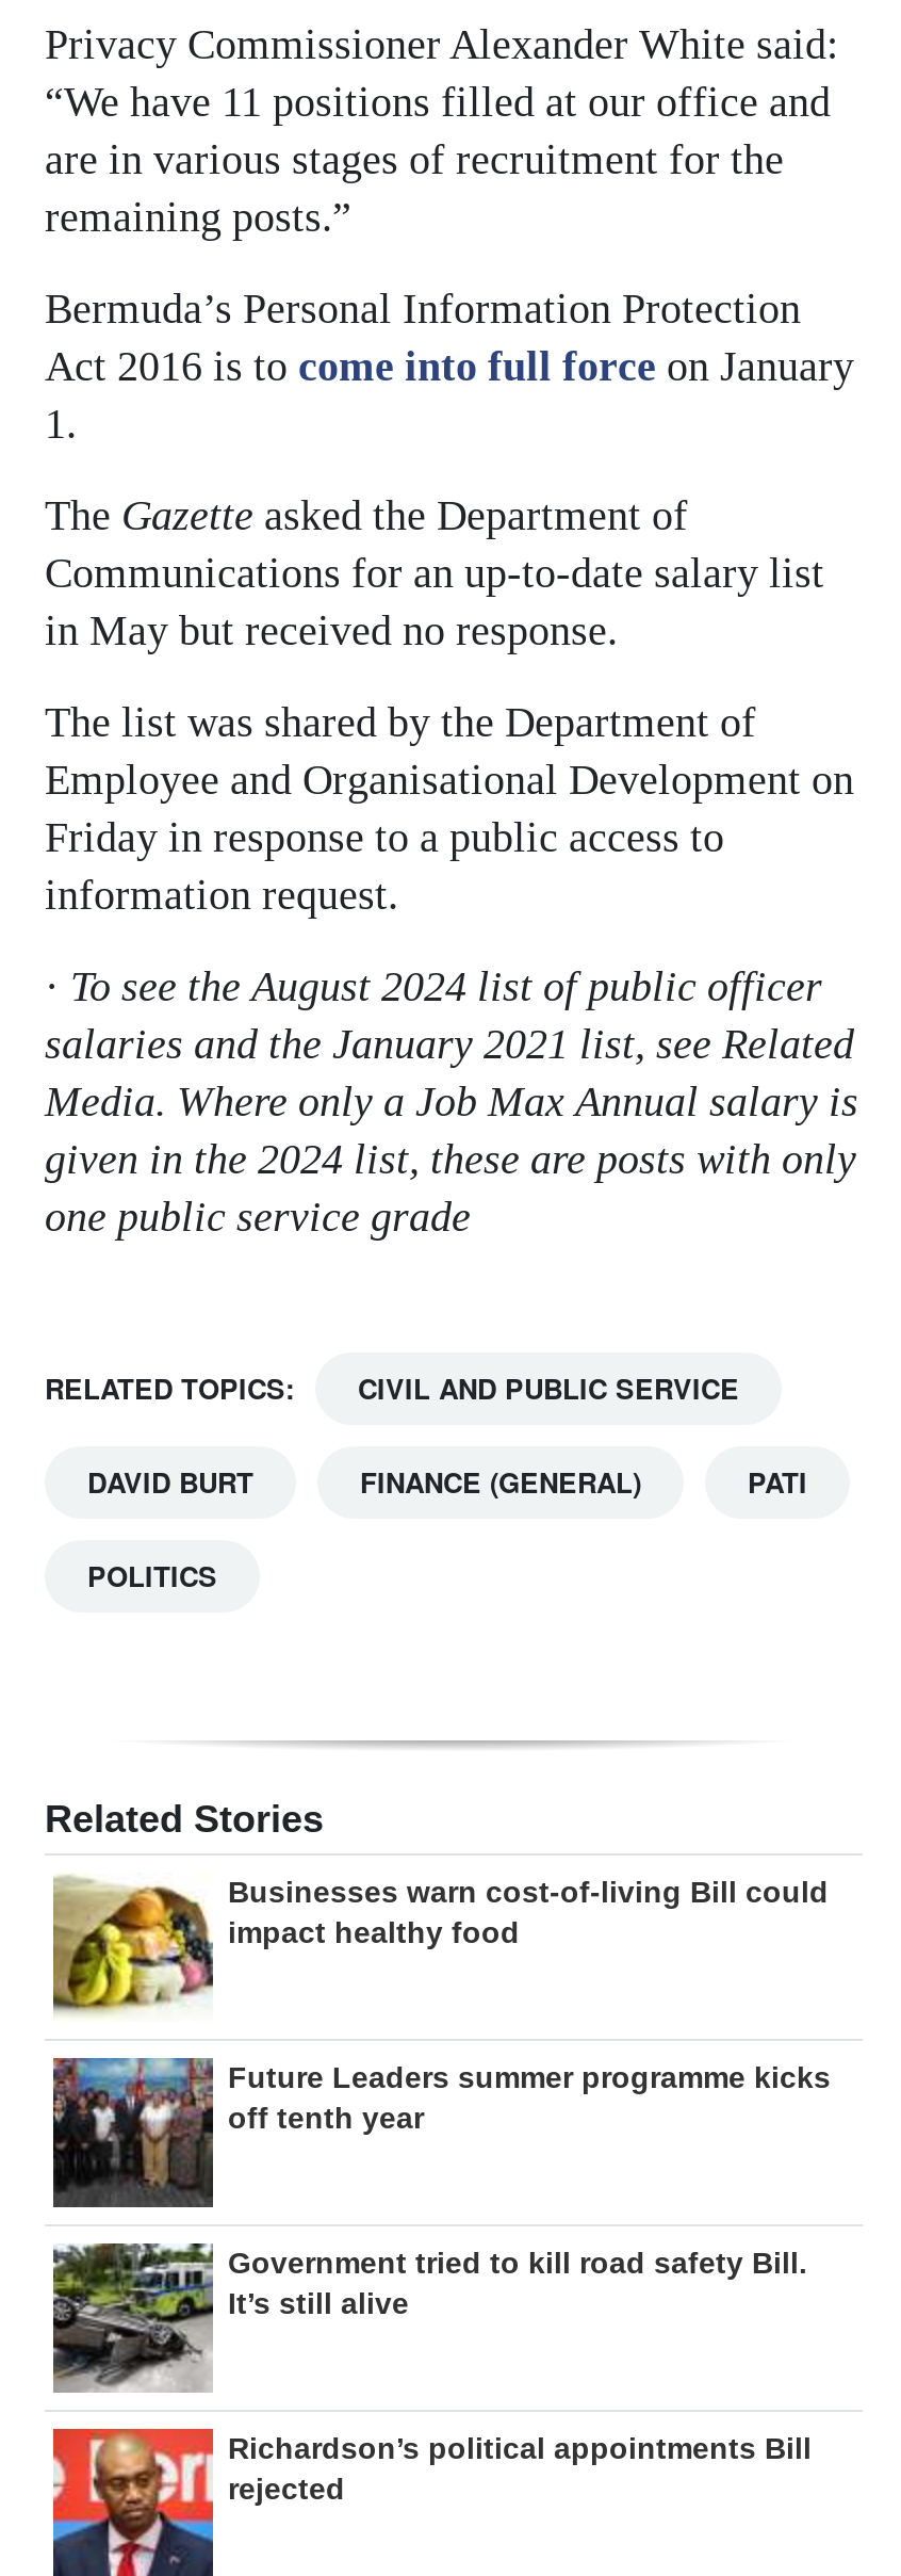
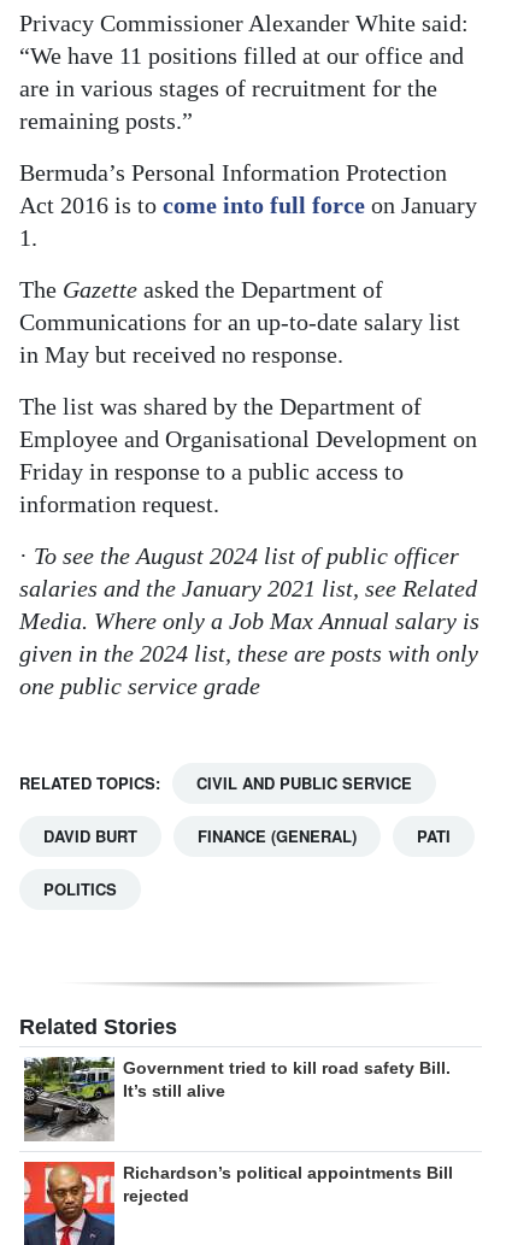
- [image]
- Businesses warn cost-of-living Bill could
- impact healthy food

- [image]
- Future Leaders summer programme kicks
- off tenth year
